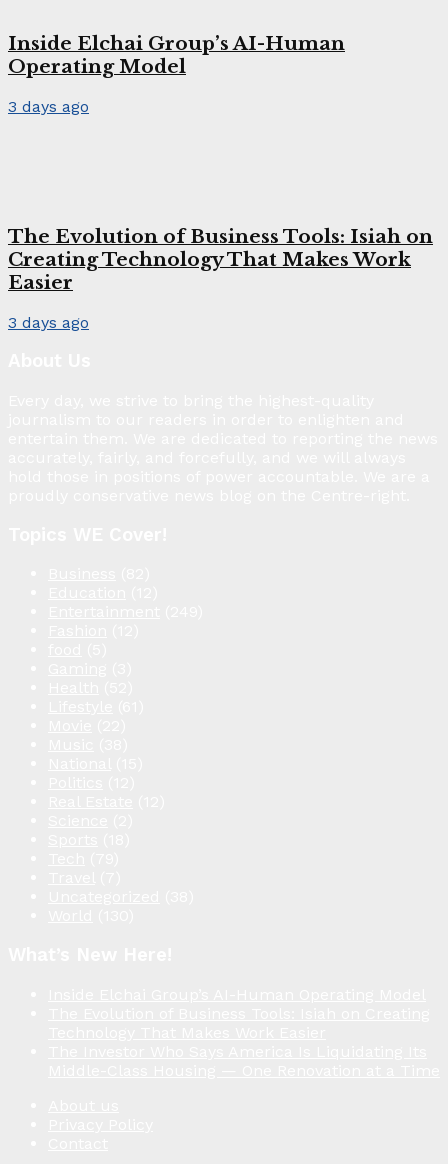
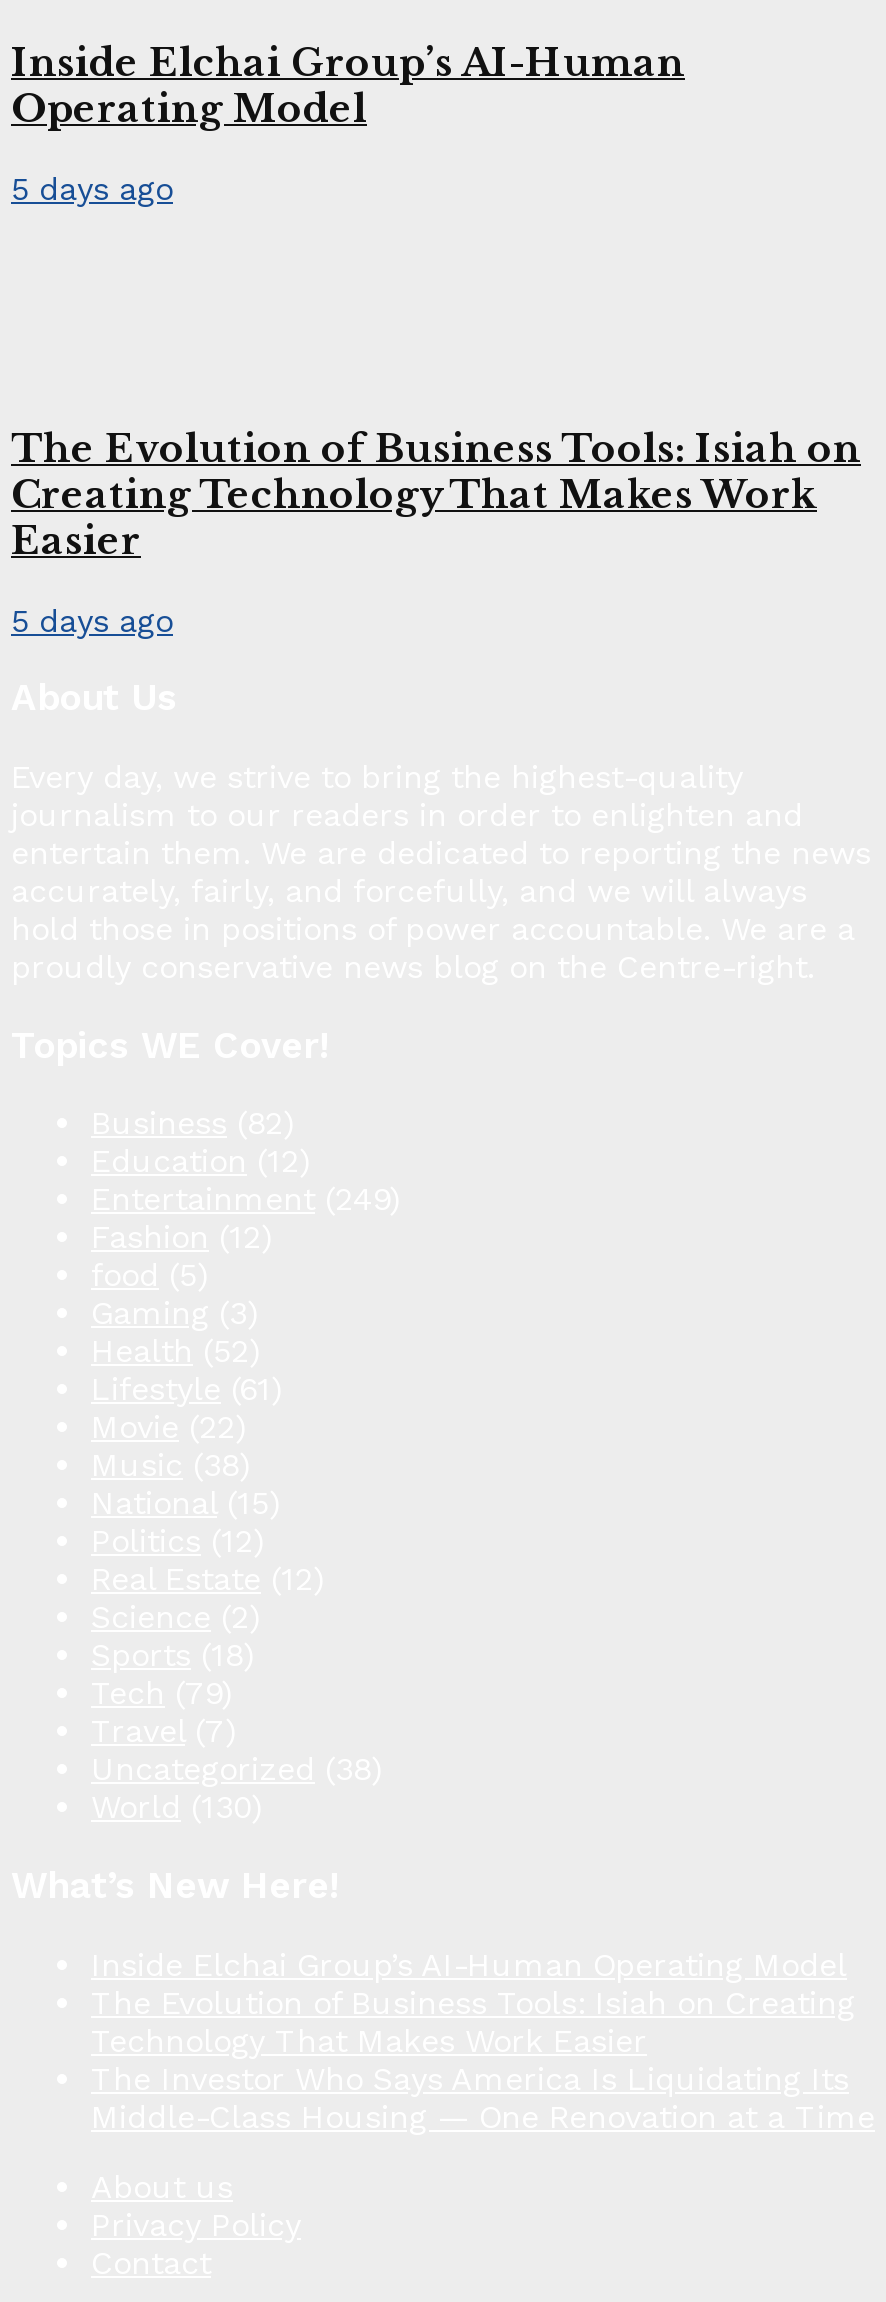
- 3 days ago
+ 5 days ago

- 3 days ago
+ 5 days ago
